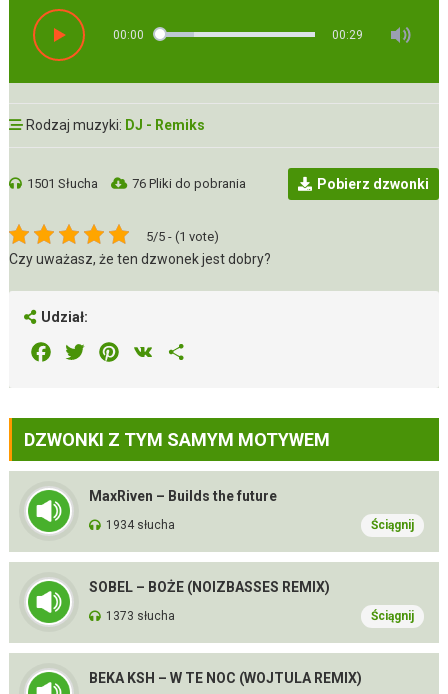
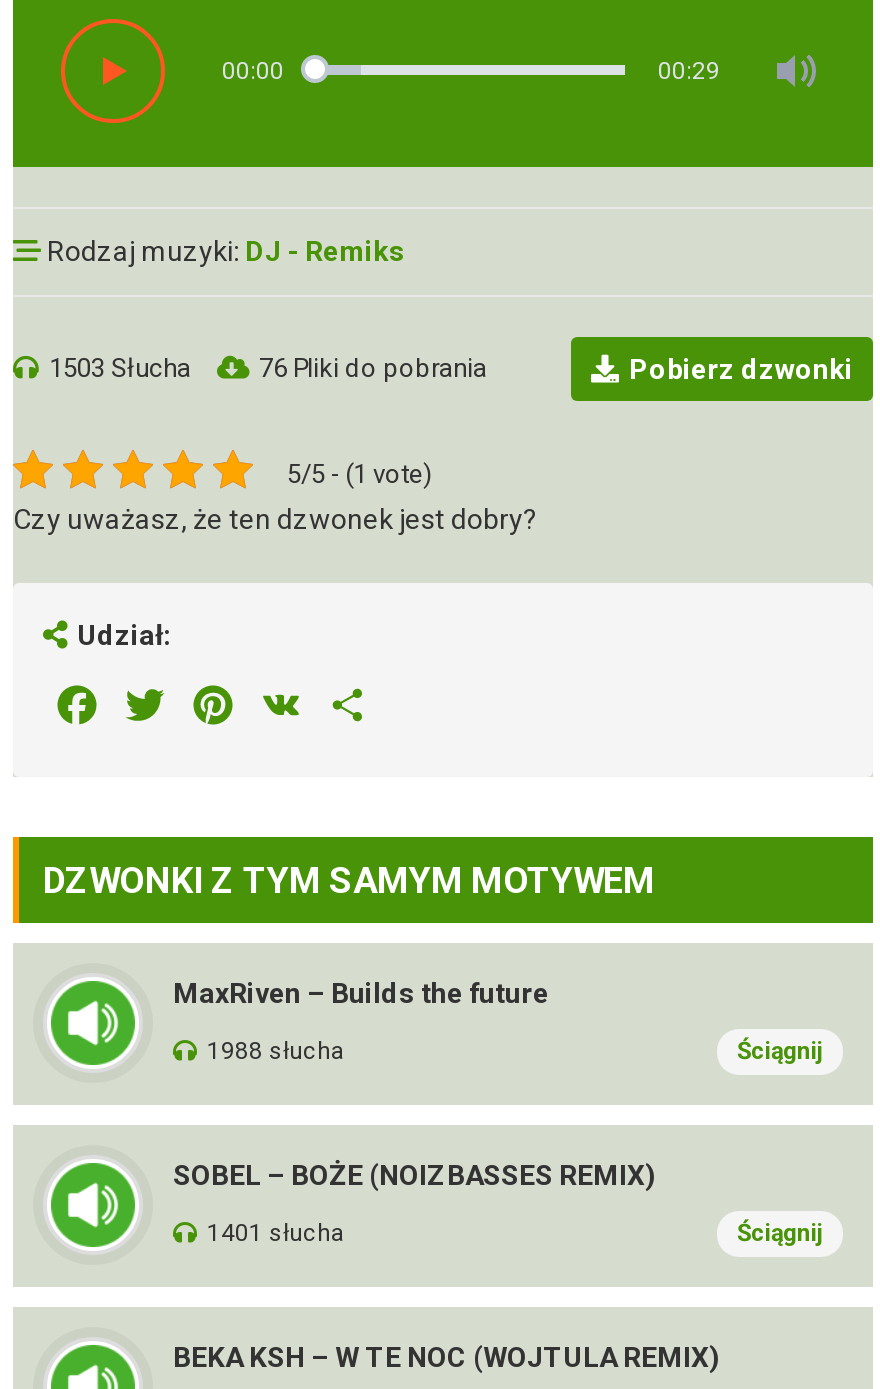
- 1501 Słucha
+ 1503 Słucha

- 1934 słucha
+ 1988 słucha

- 1373 słucha
+ 1401 słucha
